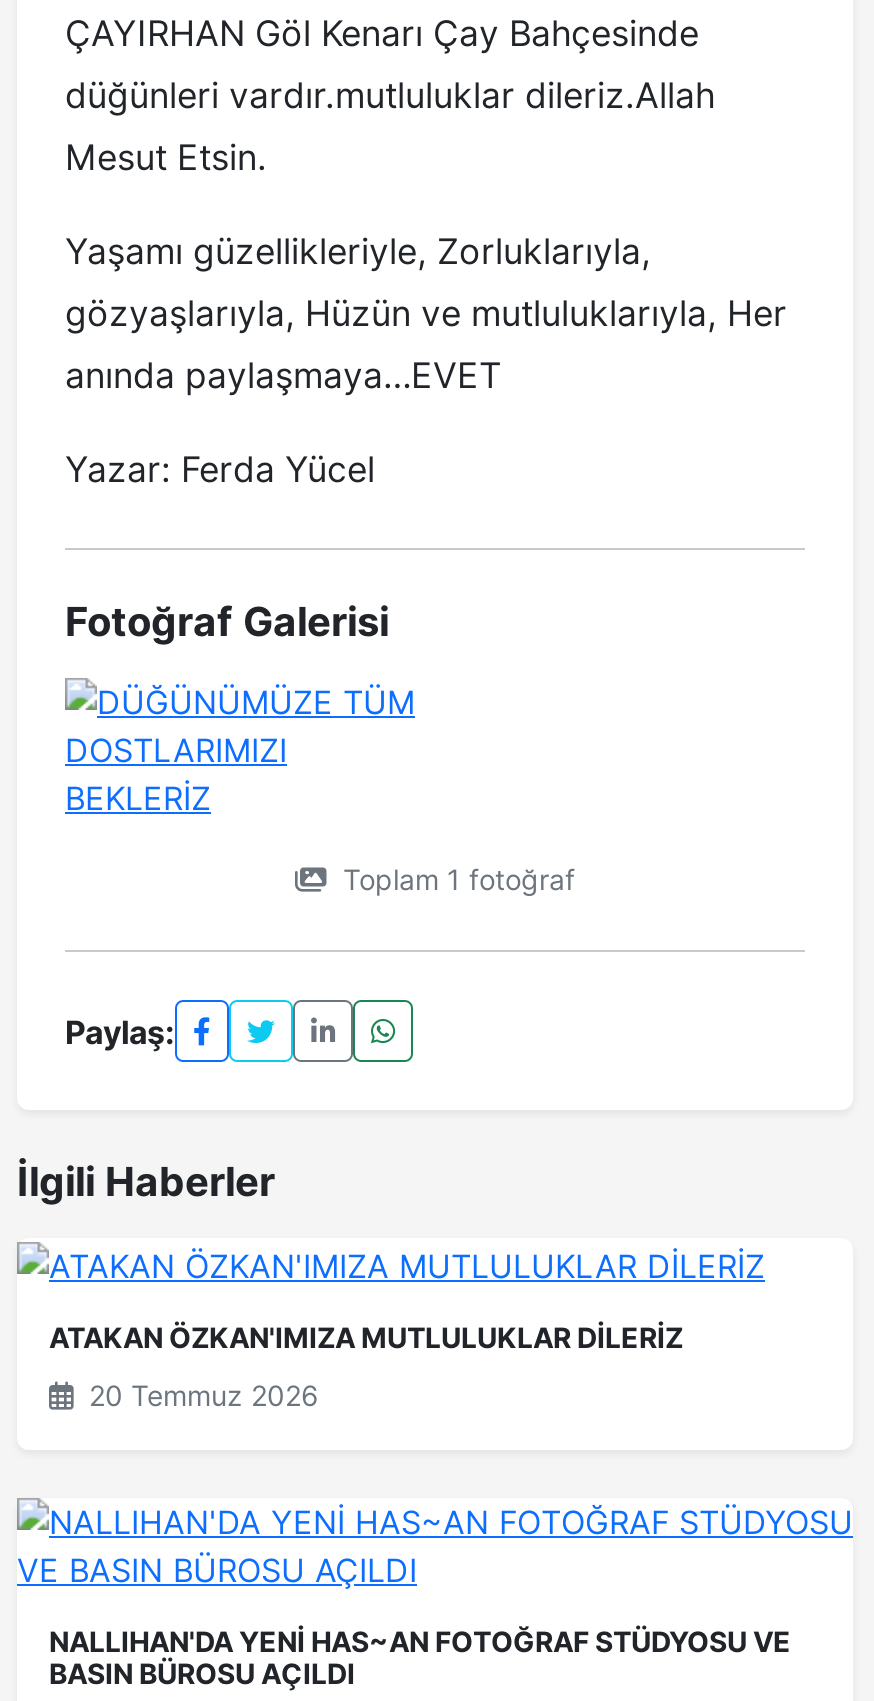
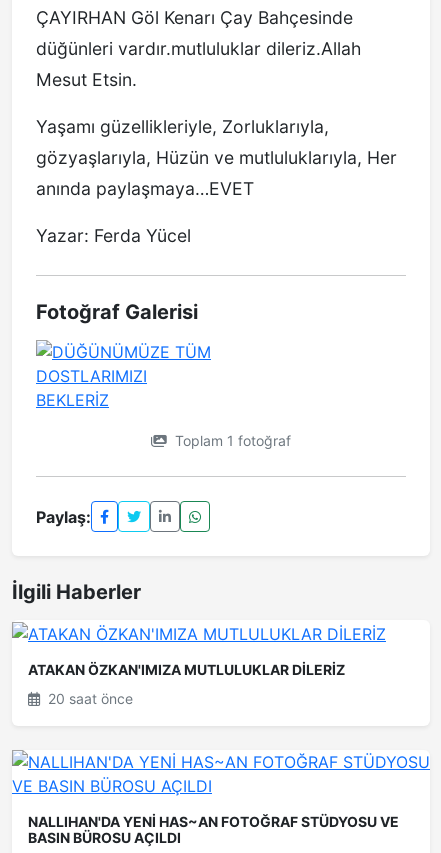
- 20 Temmuz 2026
+ 20 saat önce
